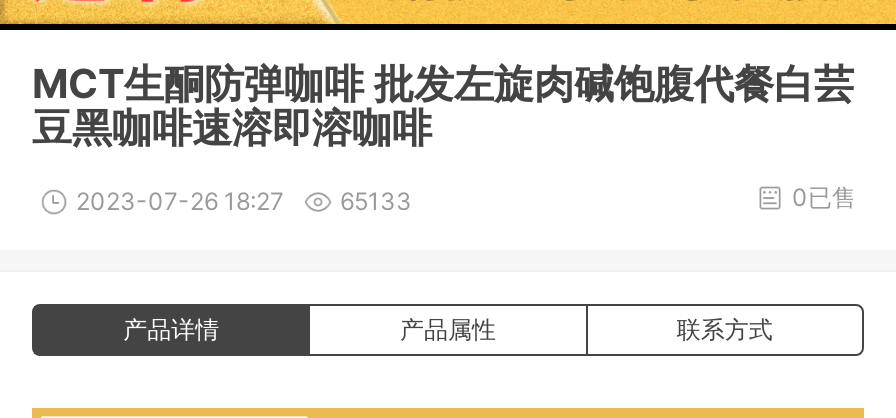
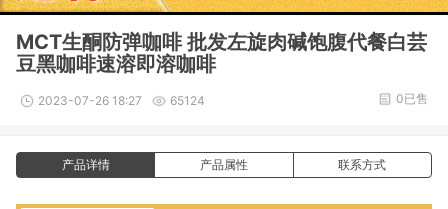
- 2023-07-26 18:27 65133
+ 2023-07-26 18:27 65124
